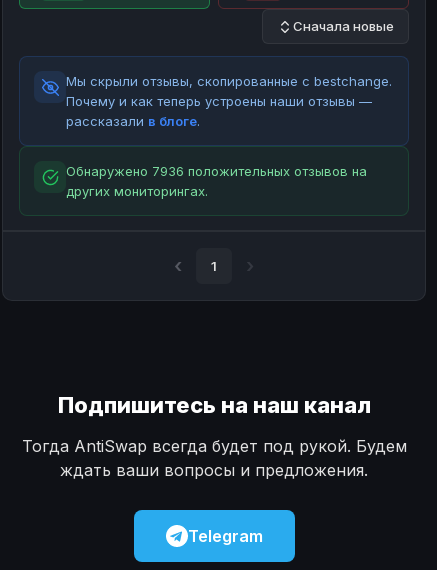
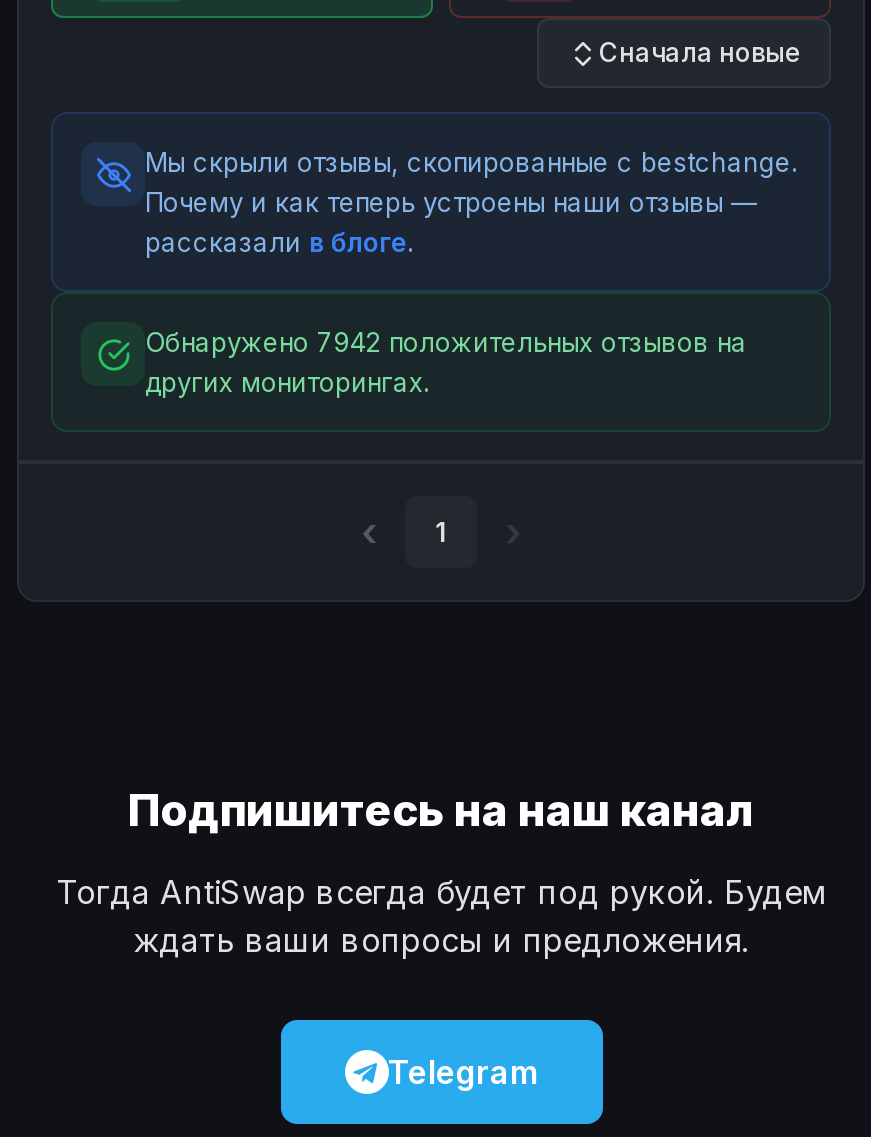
- Обнаружено 7936 положительных отзывов на
+ Обнаружено 7942 положительных отзывов на
